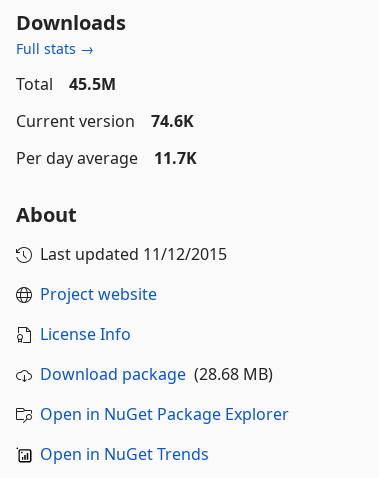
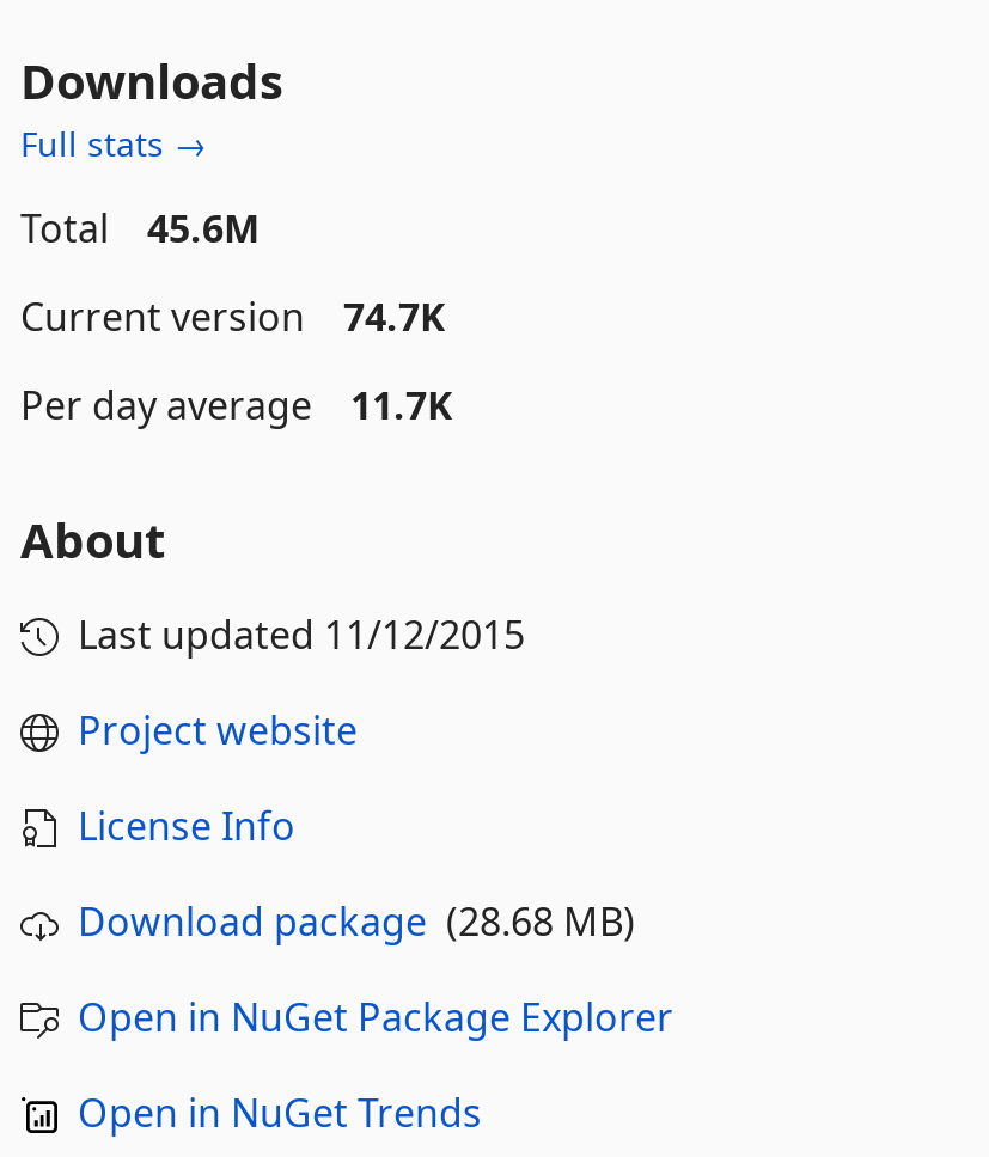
- Total 45.5M
+ Total 45.6M

- Current version 74.6K
+ Current version 74.7K
